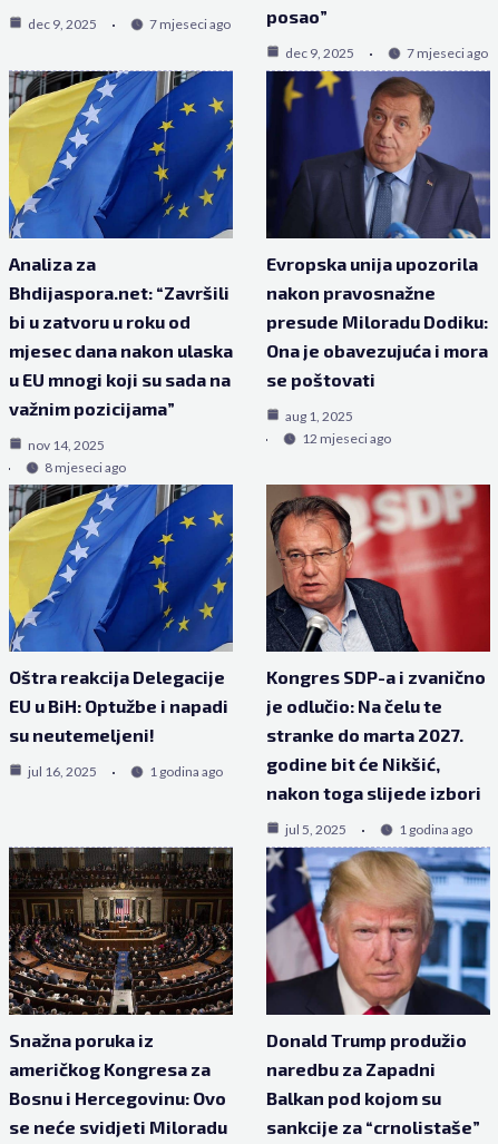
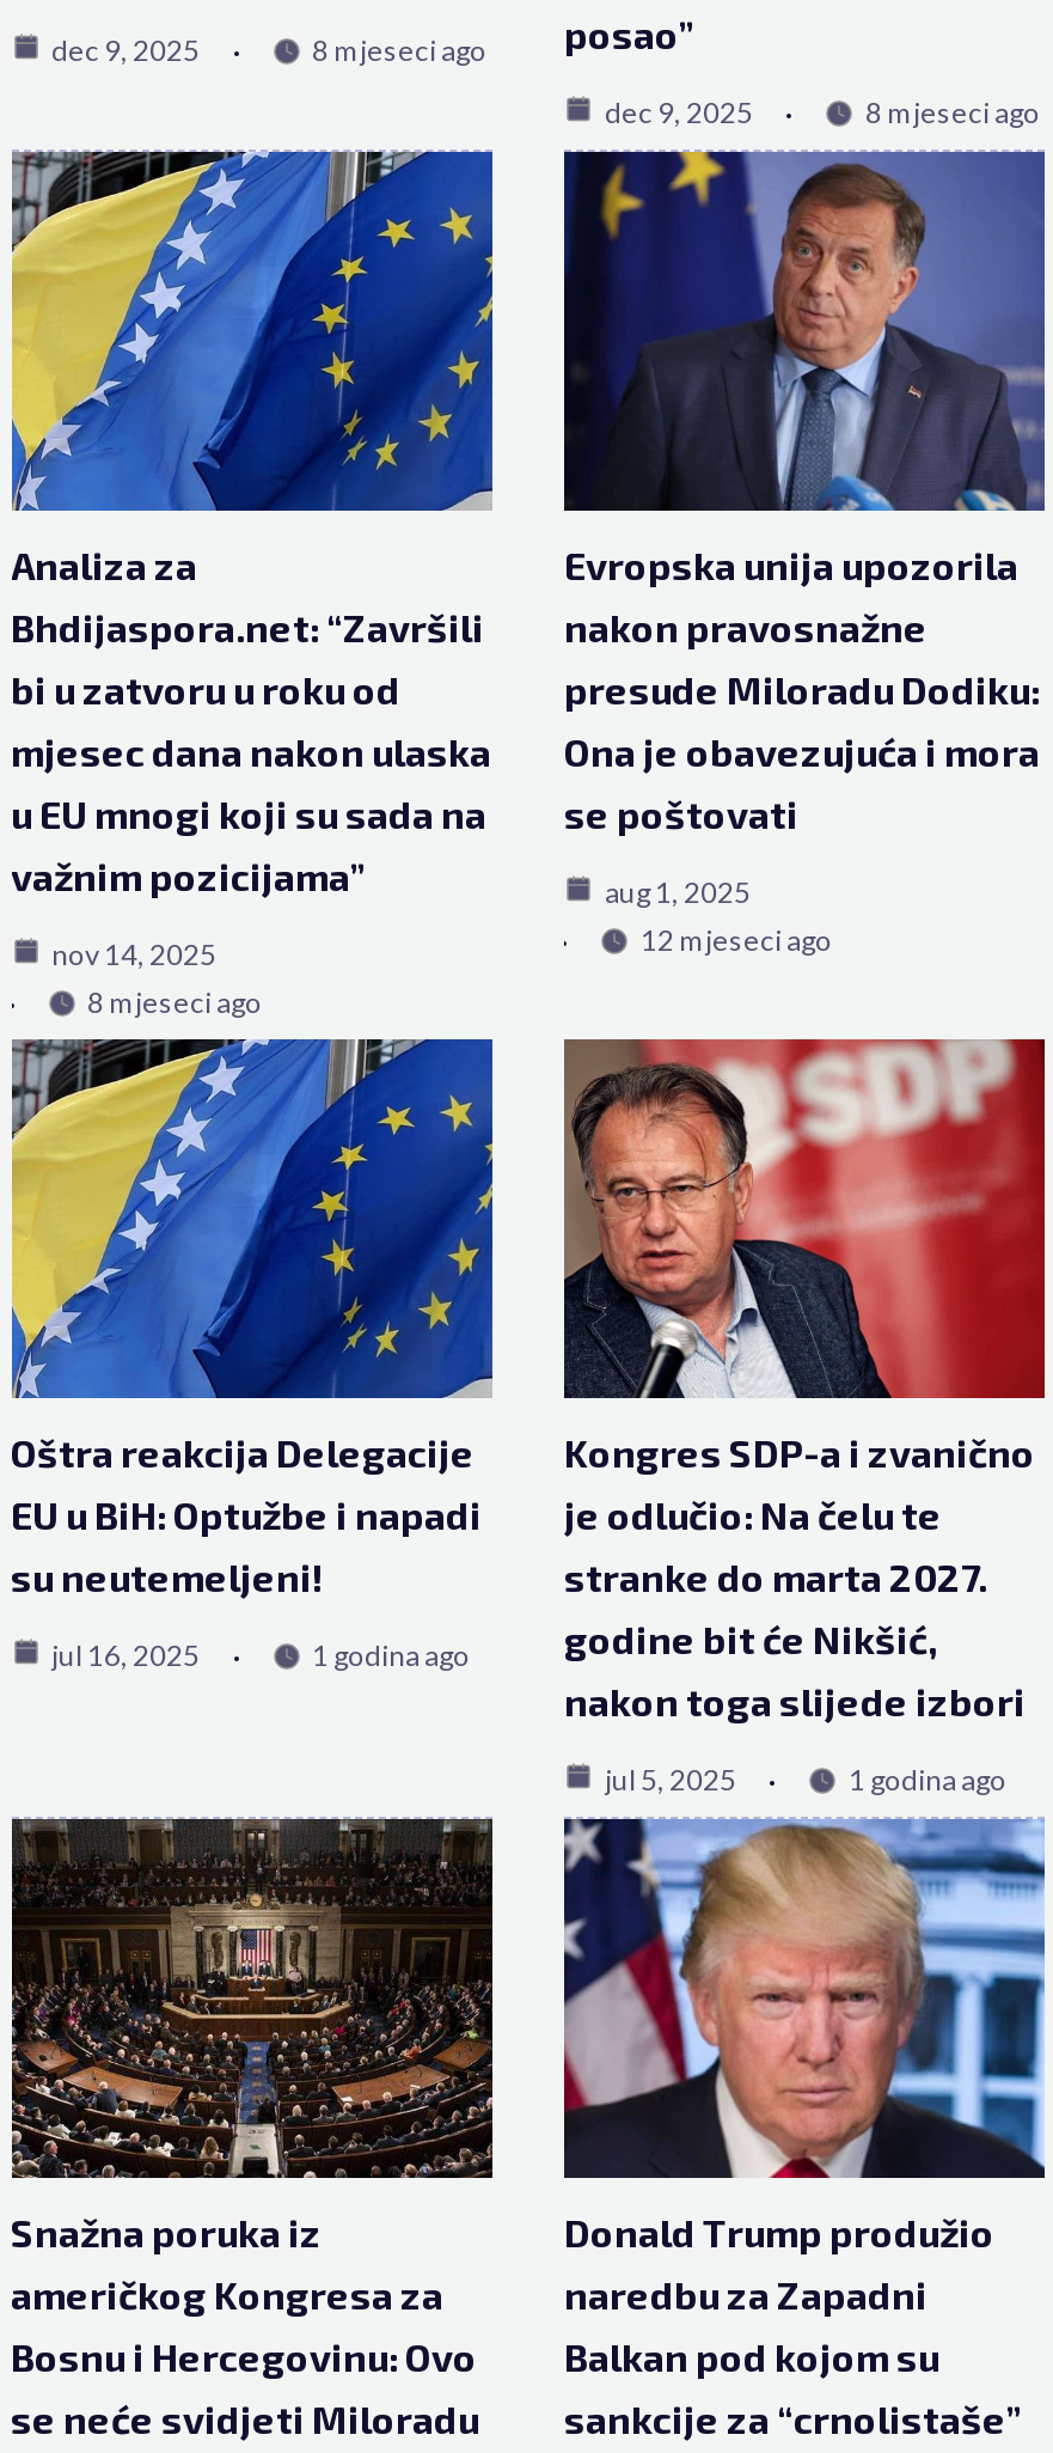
- 7 mjeseci ago
+ 8 mjeseci ago

- 7 mjeseci ago
+ 8 mjeseci ago
